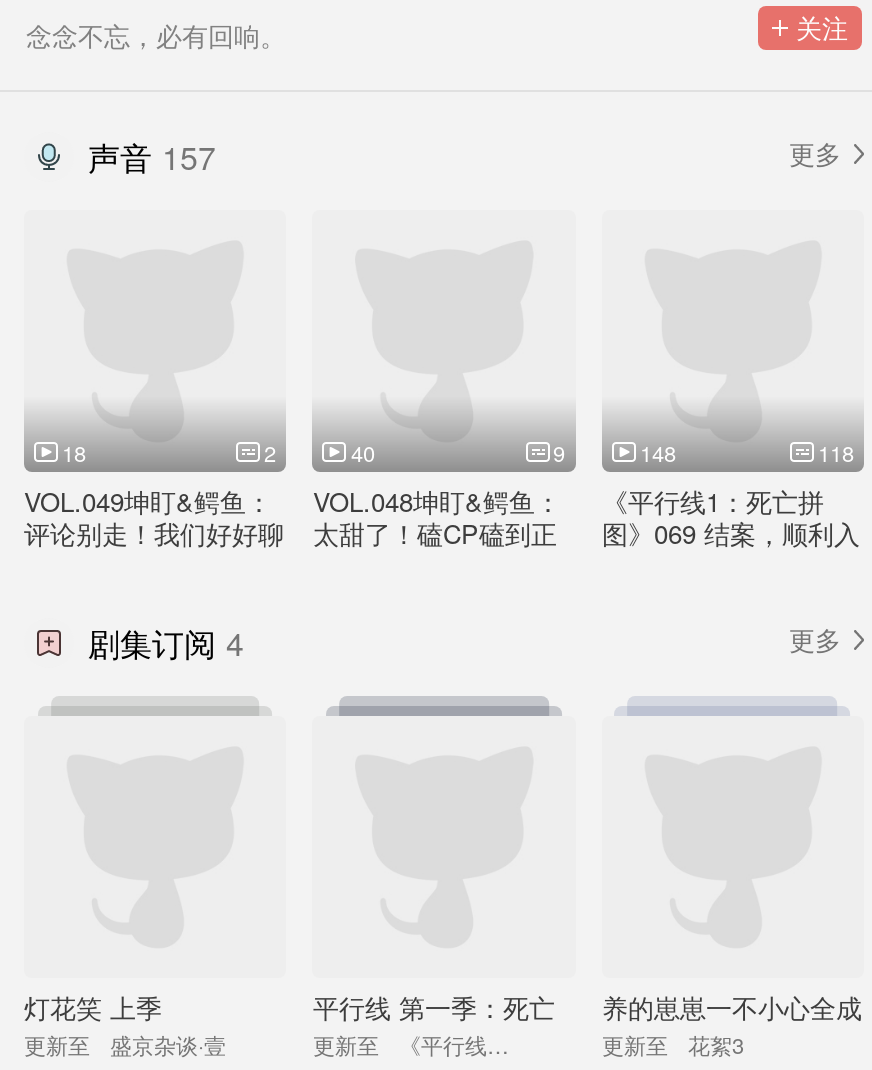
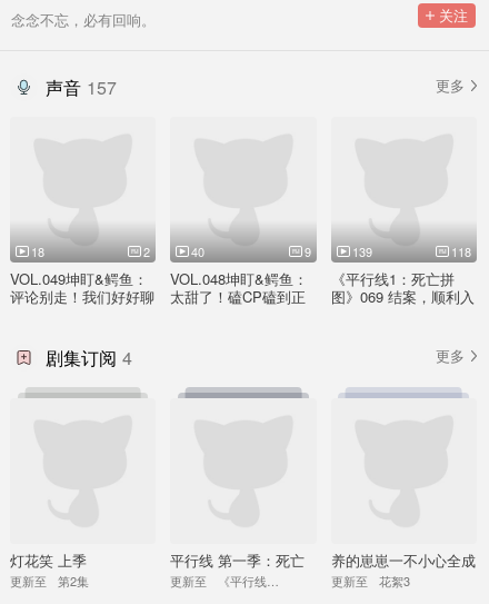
- 148
+ 139

- 盛京杂谈·壹
+ 第2集
